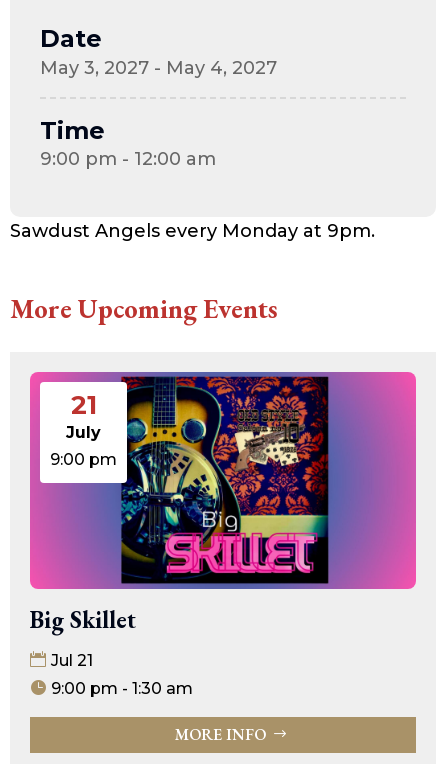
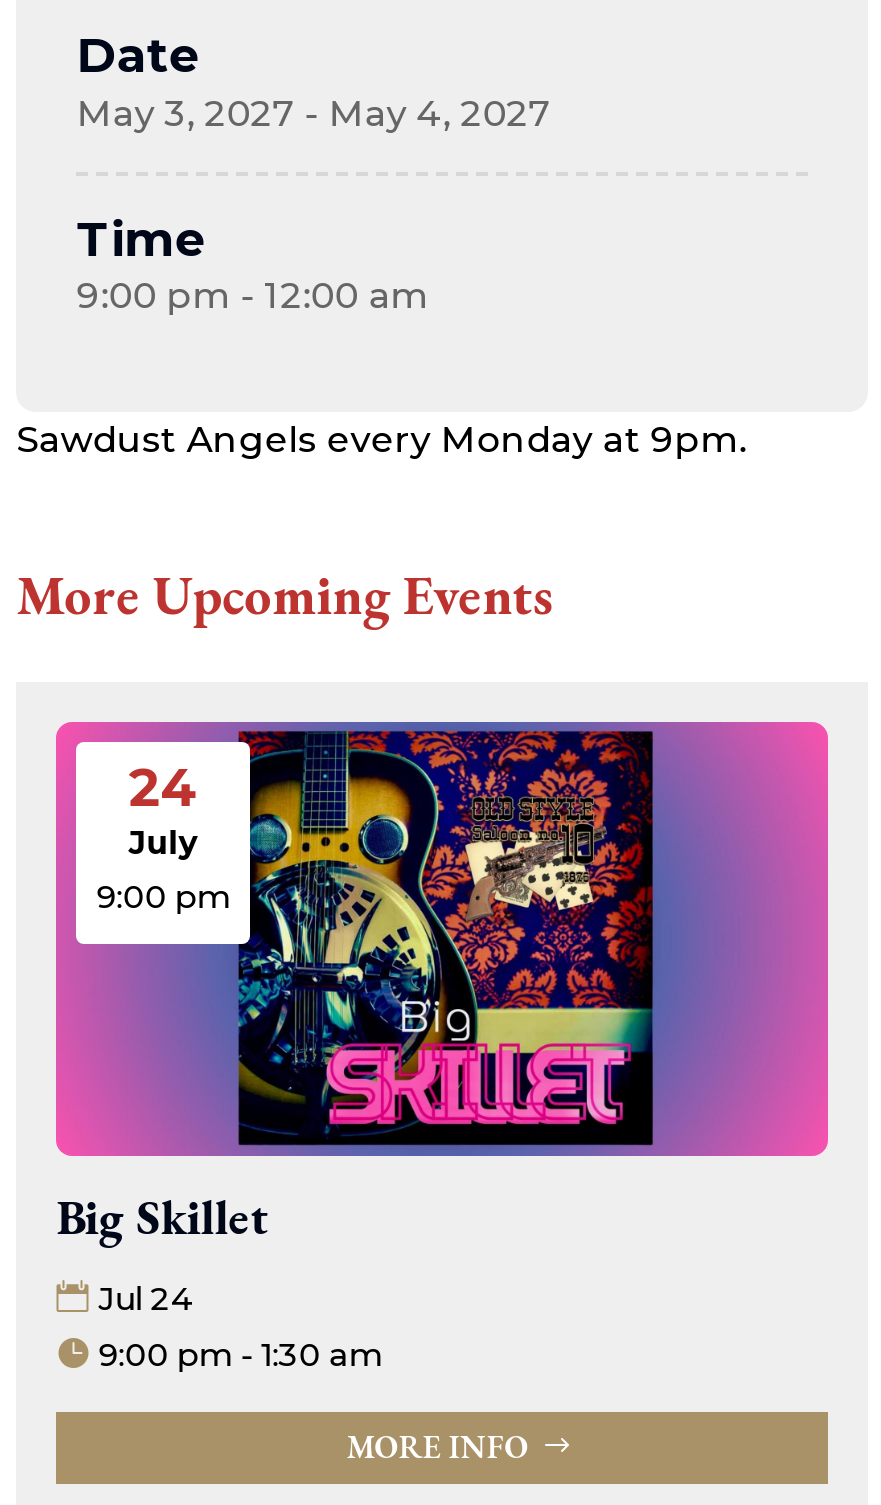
- 21
+ 24

- Jul 21
+ Jul 24
